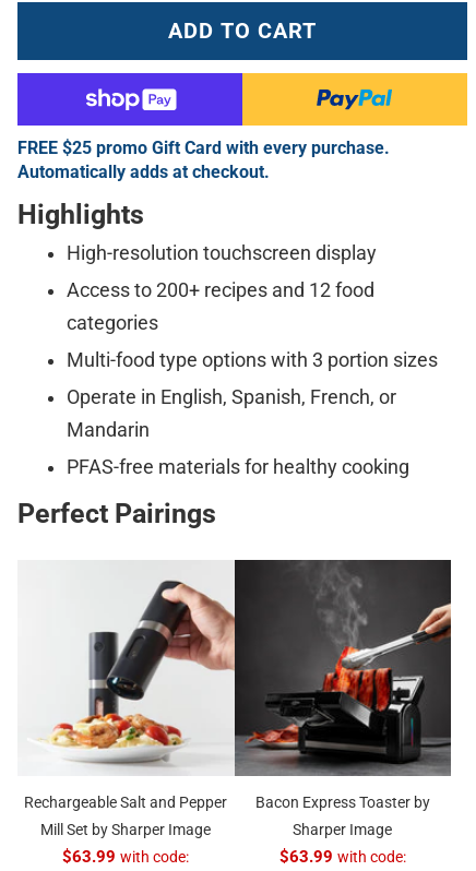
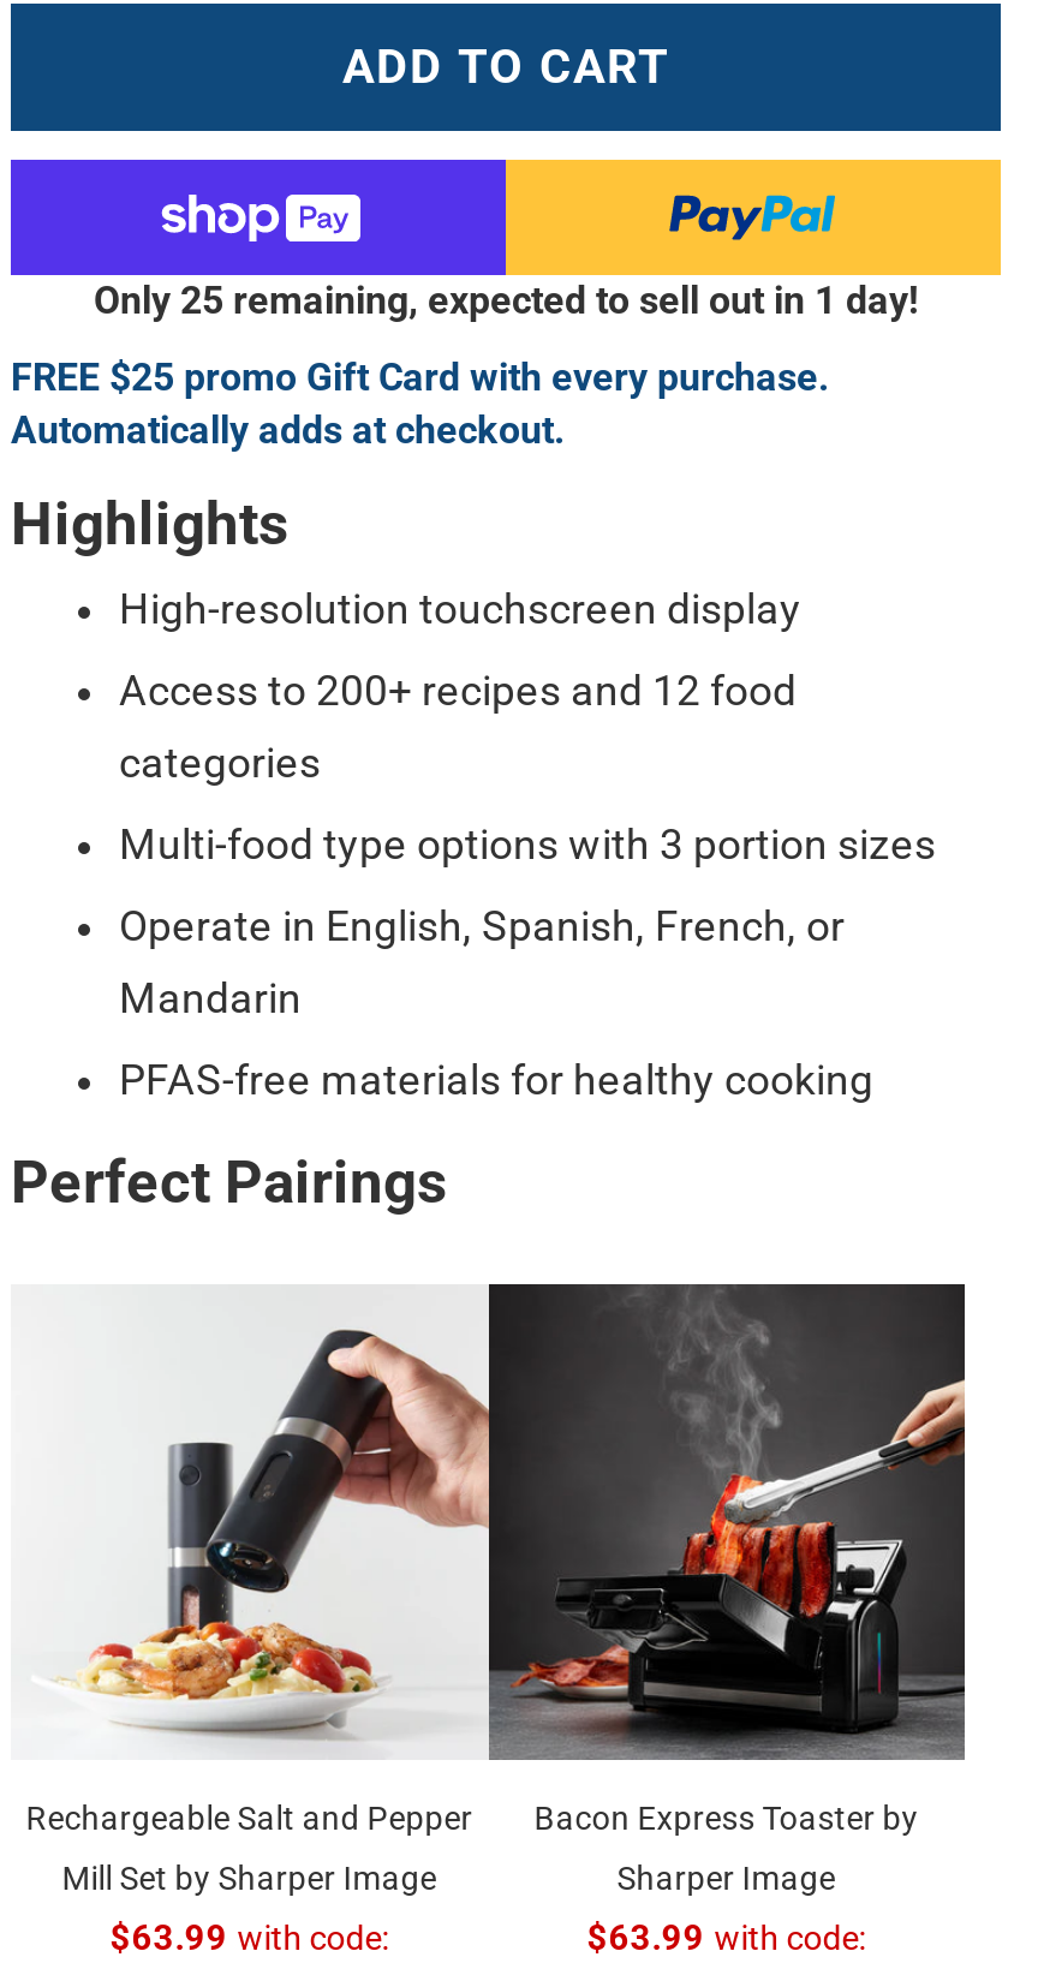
+ Only 25 remaining, expected to sell out in 1 day!
